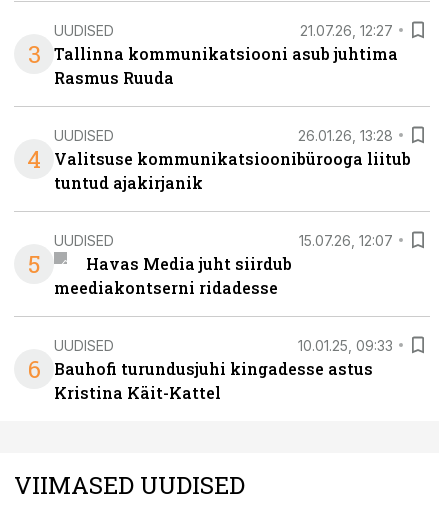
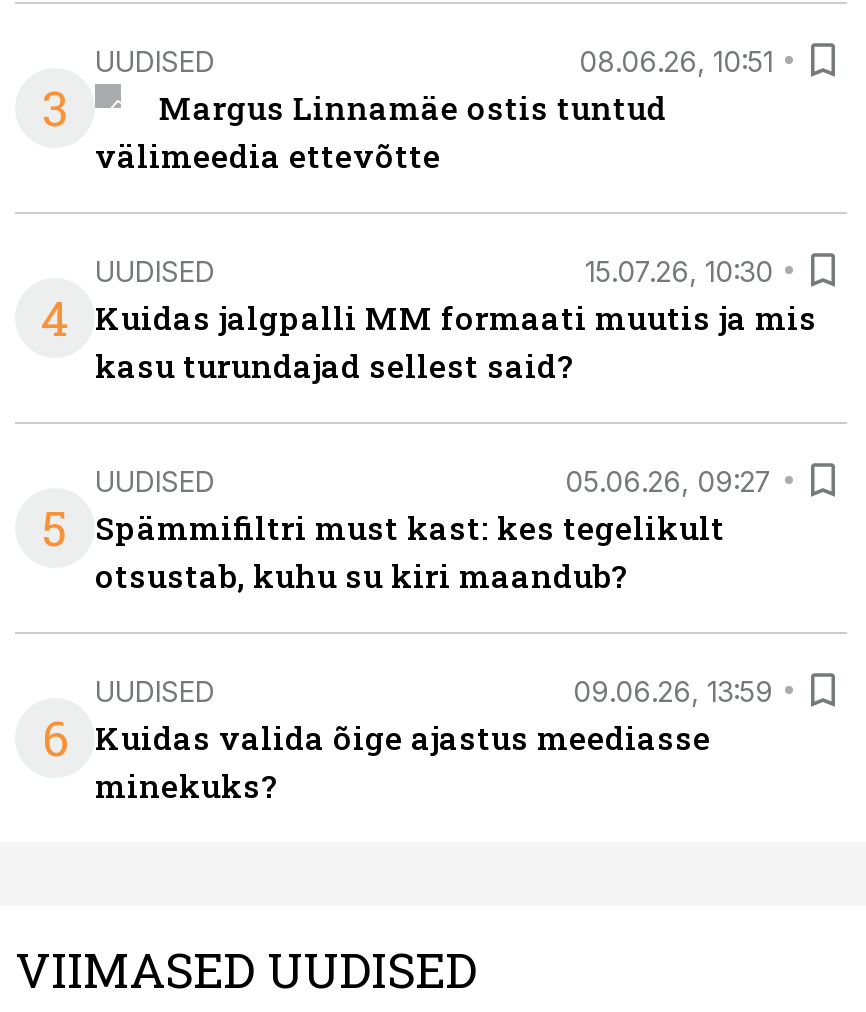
- 21.07.26, 12:27
- Tallinna kommunikatsiooni asub juhtima
- Rasmus Ruuda
+ 08.06.26, 10:51
+ Margus Linnamäe ostis tuntud
+ välimeedia ettevõtte

- 26.01.26, 13:28
- Valitsuse kommunikatsioonibürooga liitub
- tuntud ajakirjanik
+ 15.07.26, 10:30
+ Kuidas jalgpalli MM formaati muutis ja mis
+ kasu turundajad sellest said?

- 15.07.26, 12:07
- Havas Media juht siirdub
- meediakontserni ridadesse
+ 05.06.26, 09:27
+ Spämmifiltri must kast: kes tegelikult
+ otsustab, kuhu su kiri maandub?

- 10.01.25, 09:33
- Bauhofi turundusjuhi kingadesse astus
- Kristina Käit-Kattel
+ 09.06.26, 13:59
+ Kuidas valida õige ajastus meediasse
+ minekuks?
